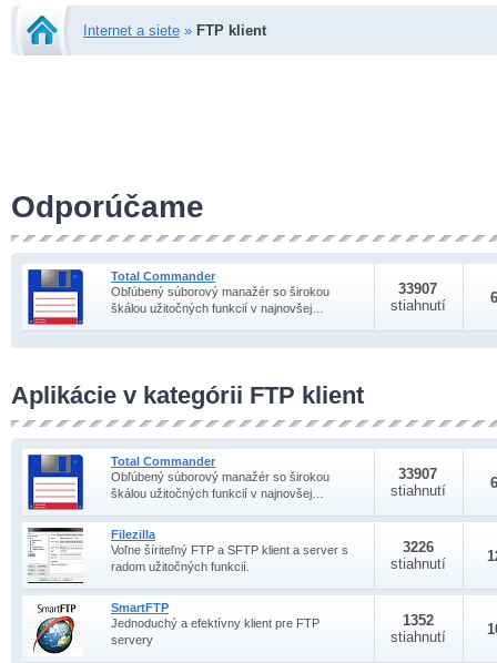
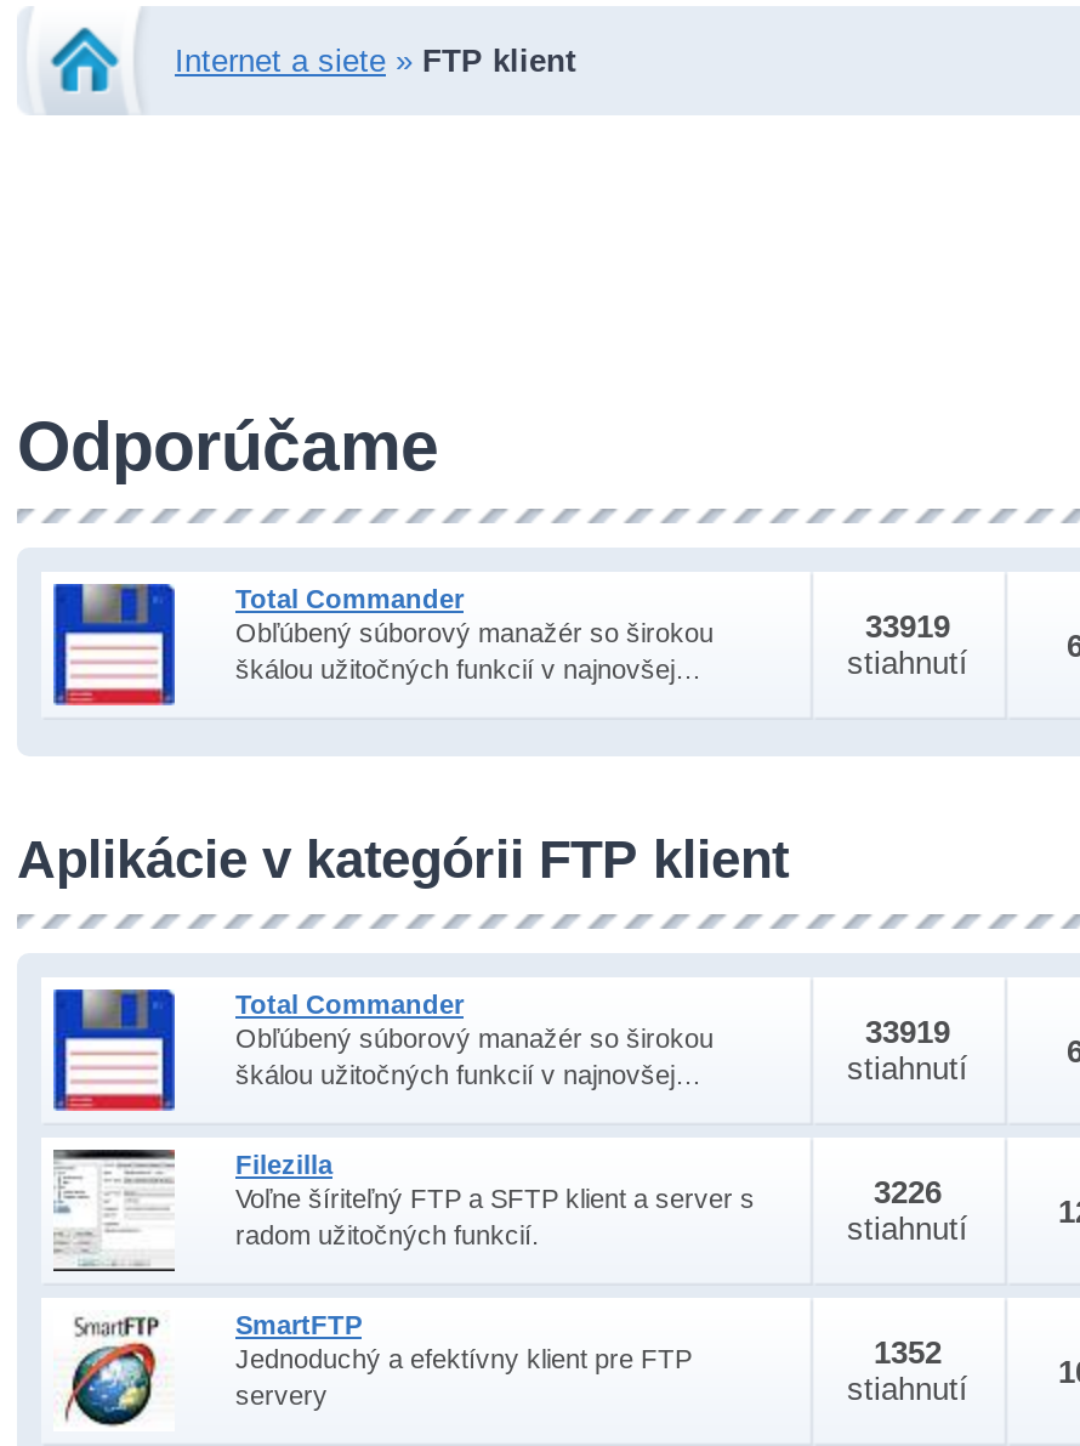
- 33907
+ 33919

- 33907
+ 33919
